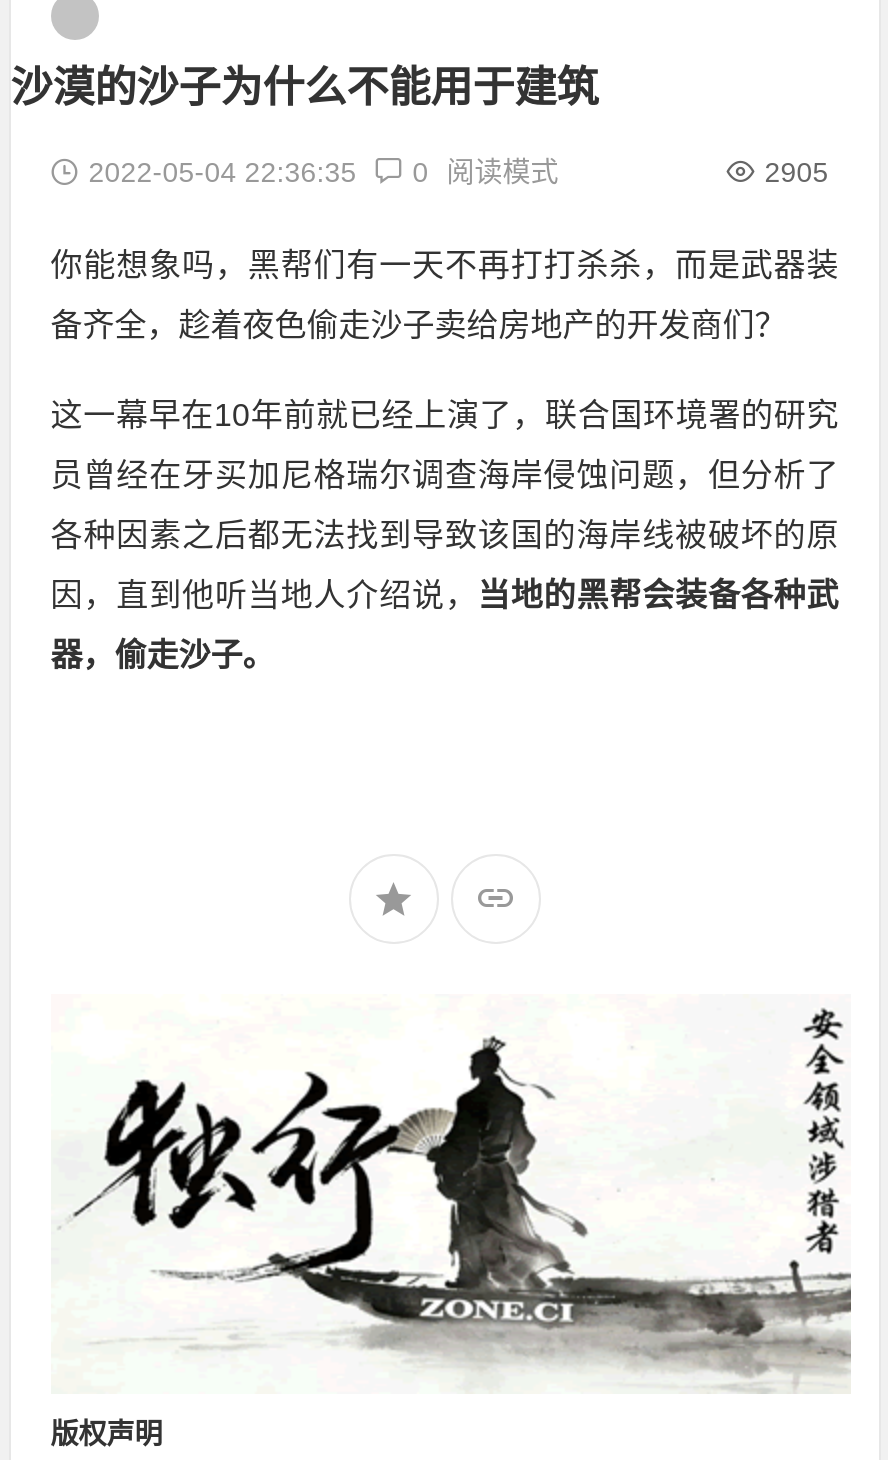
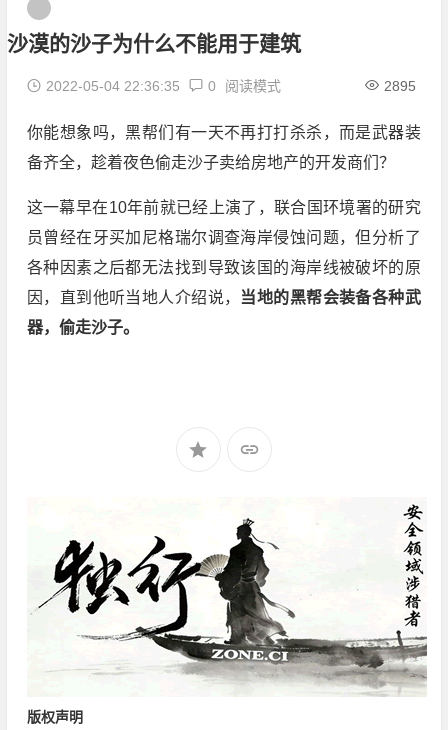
- 2905
+ 2895
